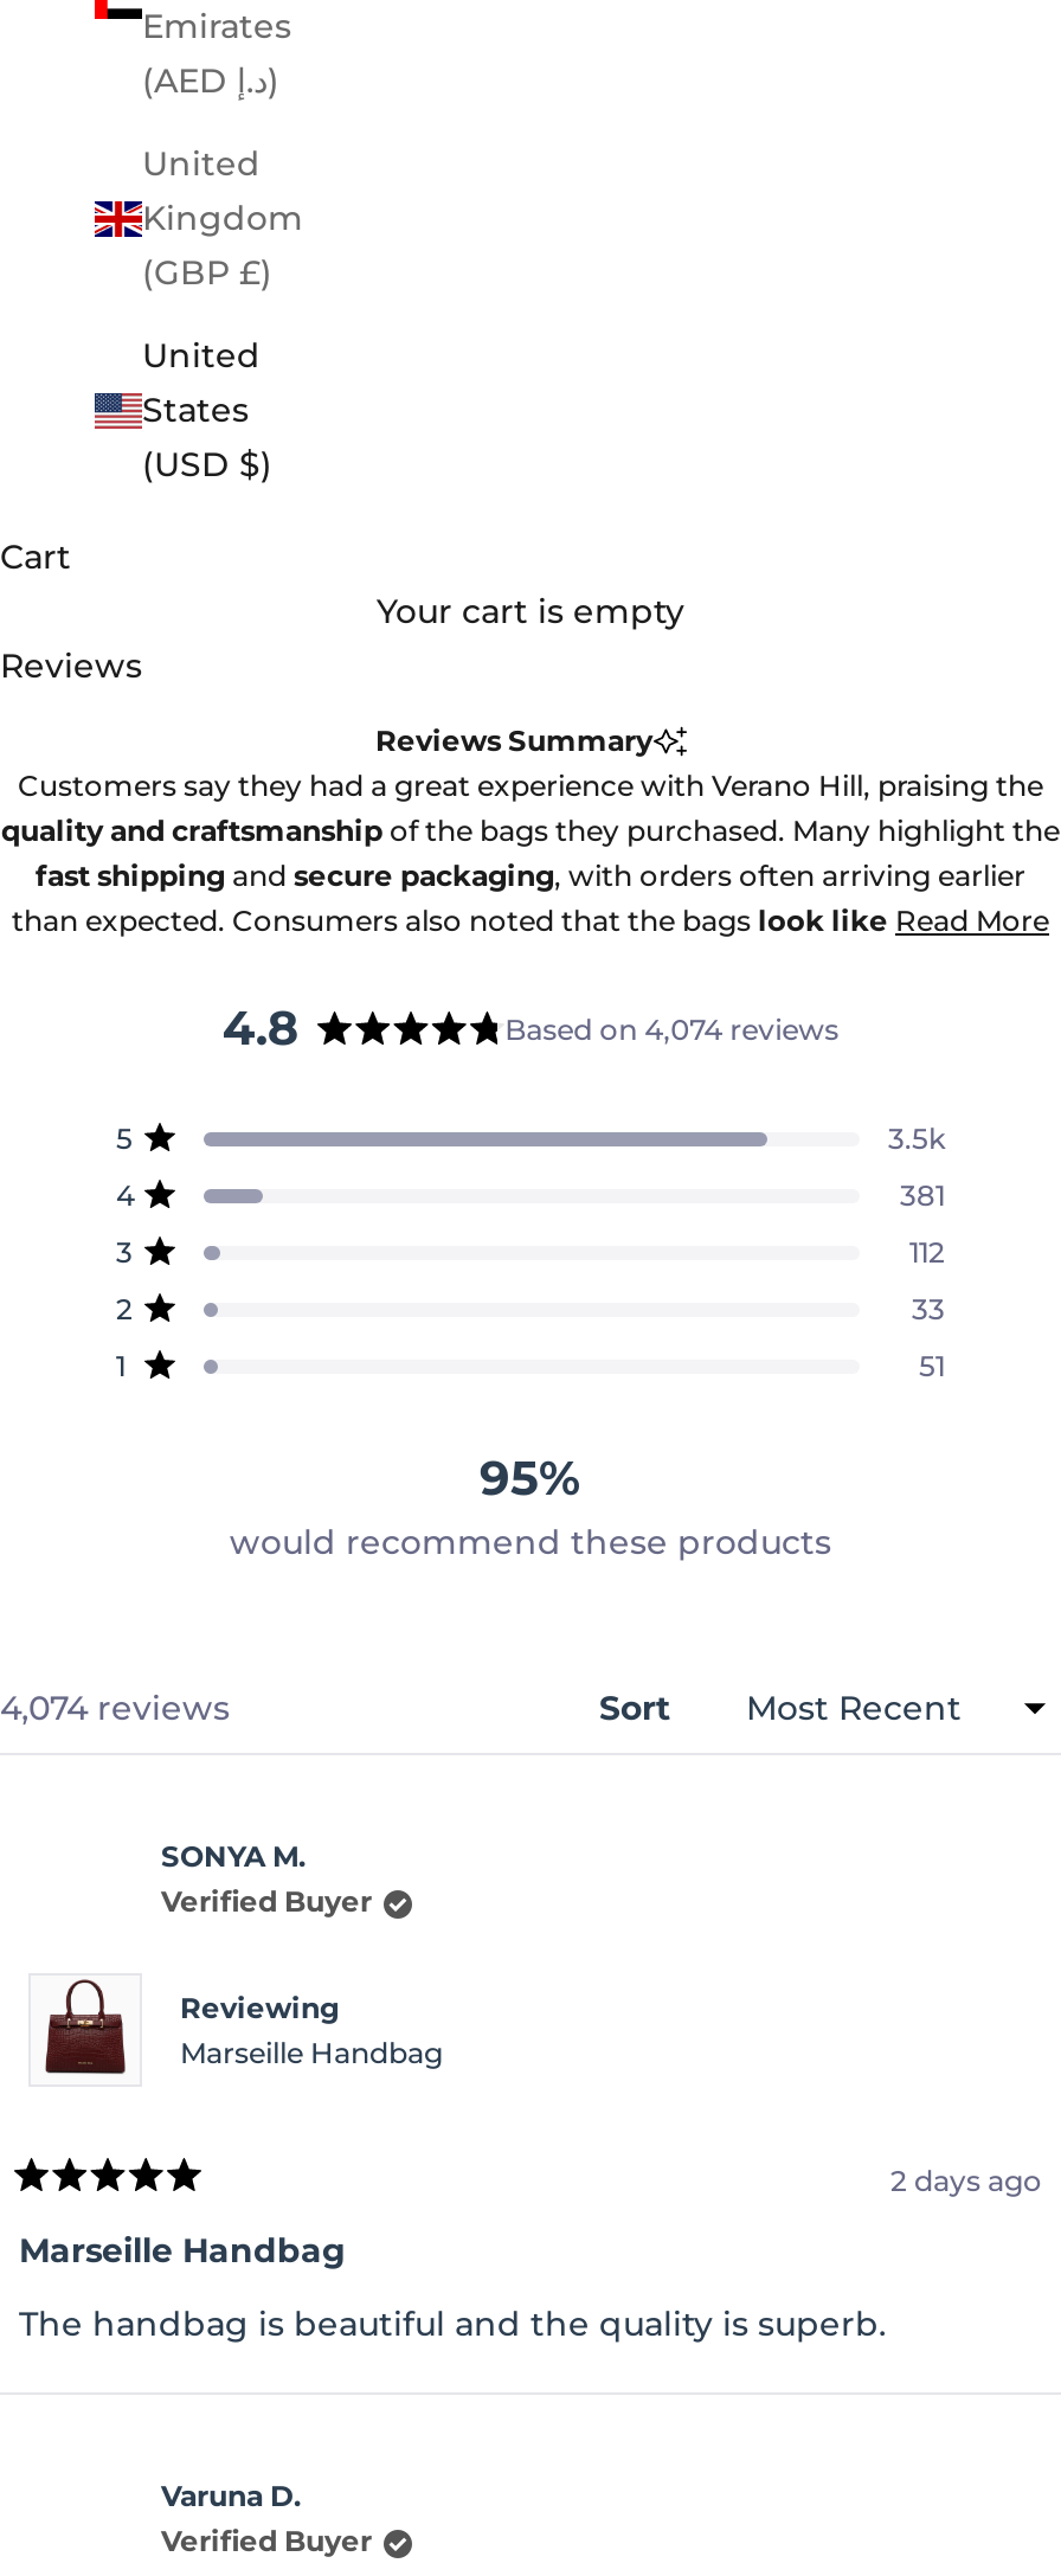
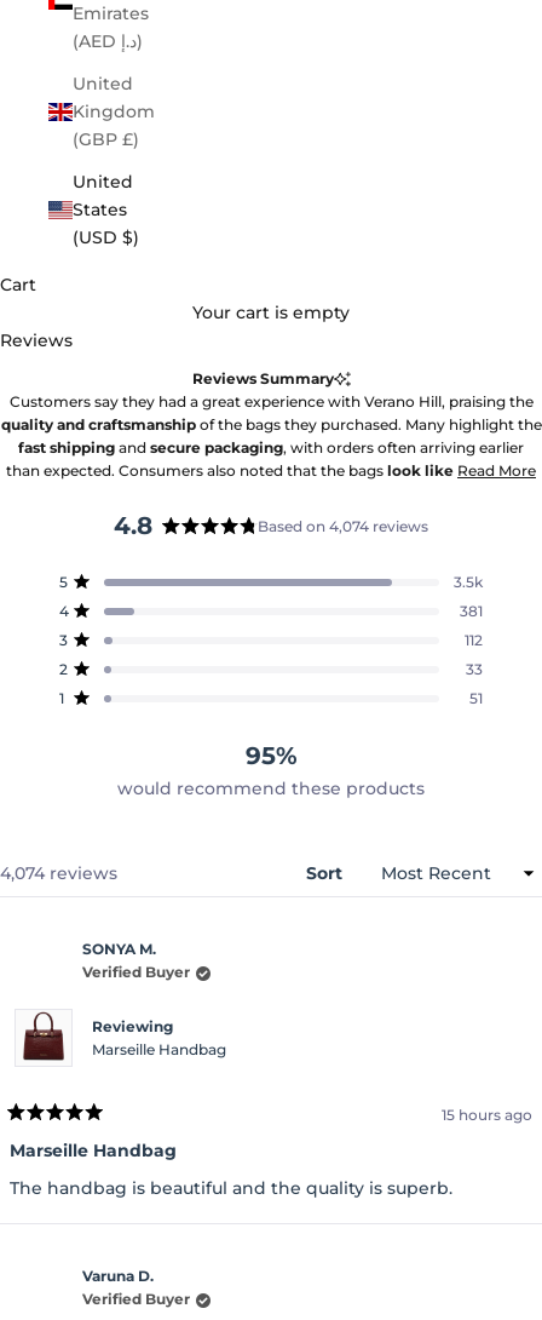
- 2 days ago
+ 15 hours ago
